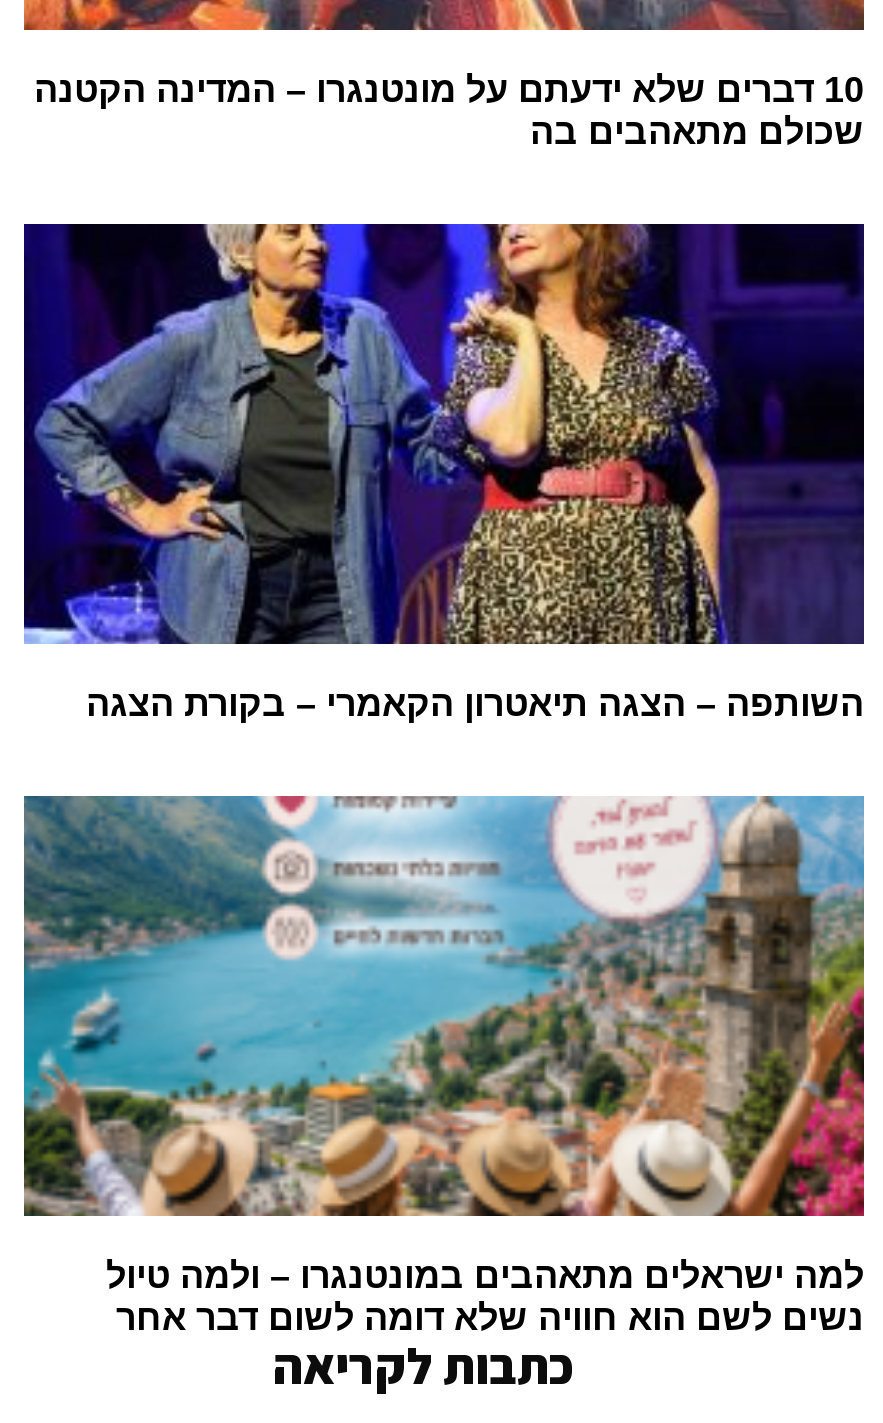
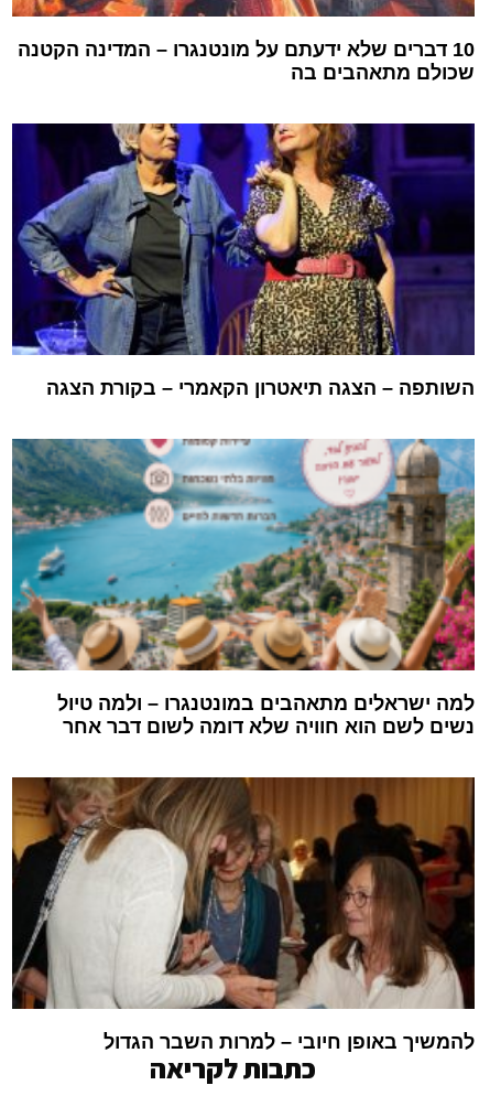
+ [image]
+ להמשיך באופן חיובי – למרות השבר הגדול
